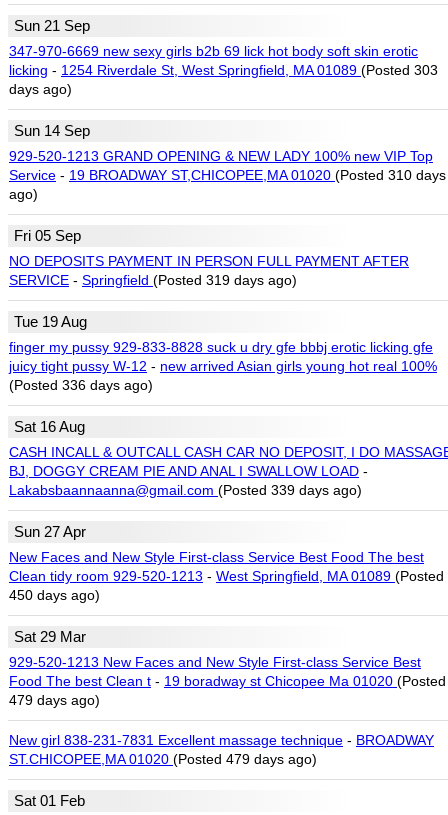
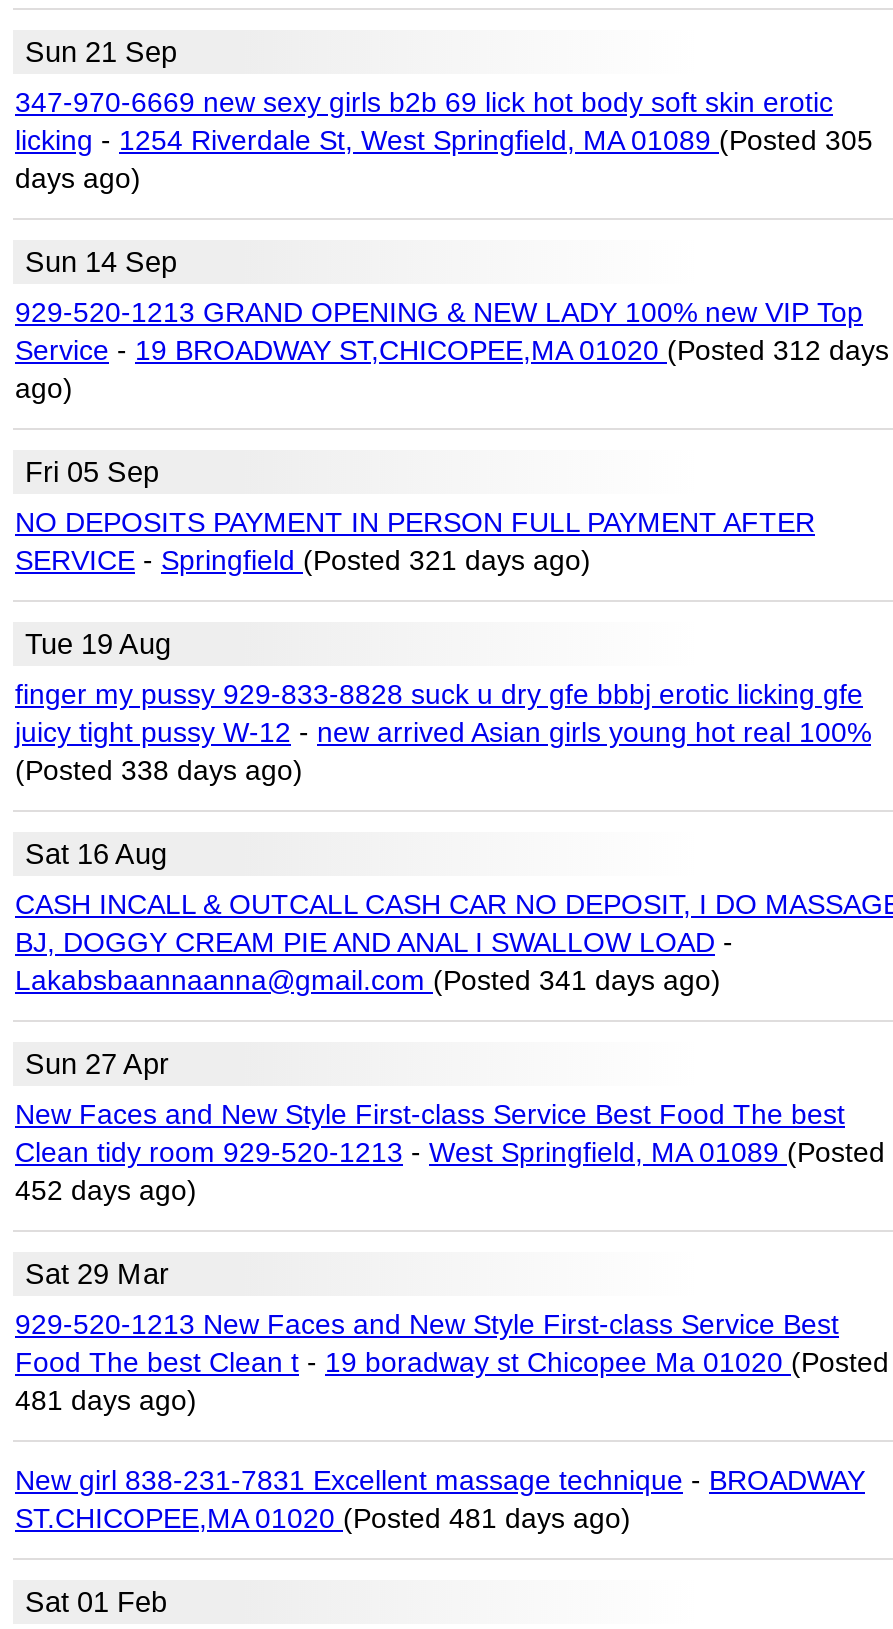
- licking - 1254 Riverdale St, West Springfield, MA 01089 (Posted 303
+ licking - 1254 Riverdale St, West Springfield, MA 01089 (Posted 305

- Service - 19 BROADWAY ST,CHICOPEE,MA 01020 (Posted 310 days
+ Service - 19 BROADWAY ST,CHICOPEE,MA 01020 (Posted 312 days

- SERVICE - Springfield (Posted 319 days ago)
+ SERVICE - Springfield (Posted 321 days ago)

- (Posted 336 days ago)
+ (Posted 338 days ago)

- Lakabsbaannaanna@gmail.com (Posted 339 days ago)
+ Lakabsbaannaanna@gmail.com (Posted 341 days ago)

- 450 days ago)
+ 452 days ago)

- 479 days ago)
+ 481 days ago)

- ST.CHICOPEE,MA 01020 (Posted 479 days ago)
+ ST.CHICOPEE,MA 01020 (Posted 481 days ago)
